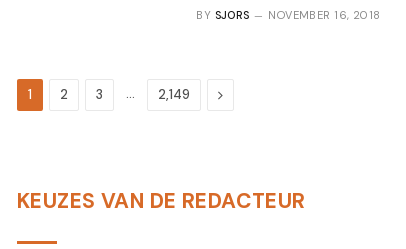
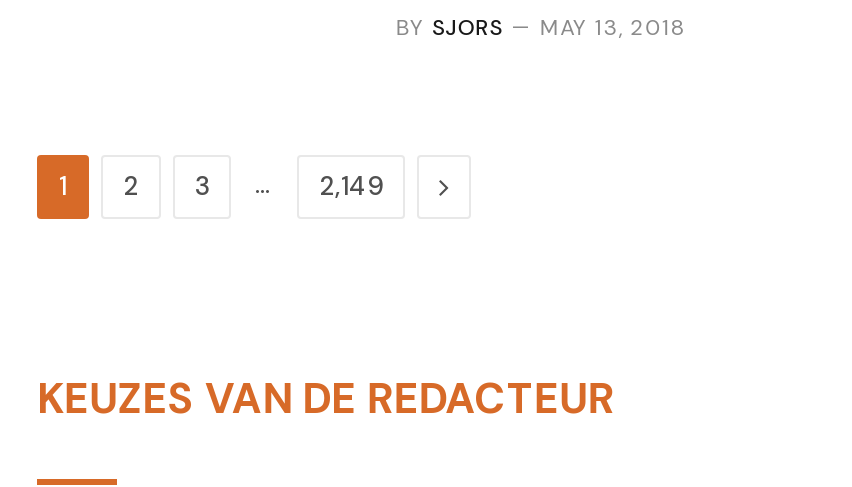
- BY SJORS NOVEMBER 16, 2018
+ BY SJORS MAY 13, 2018
